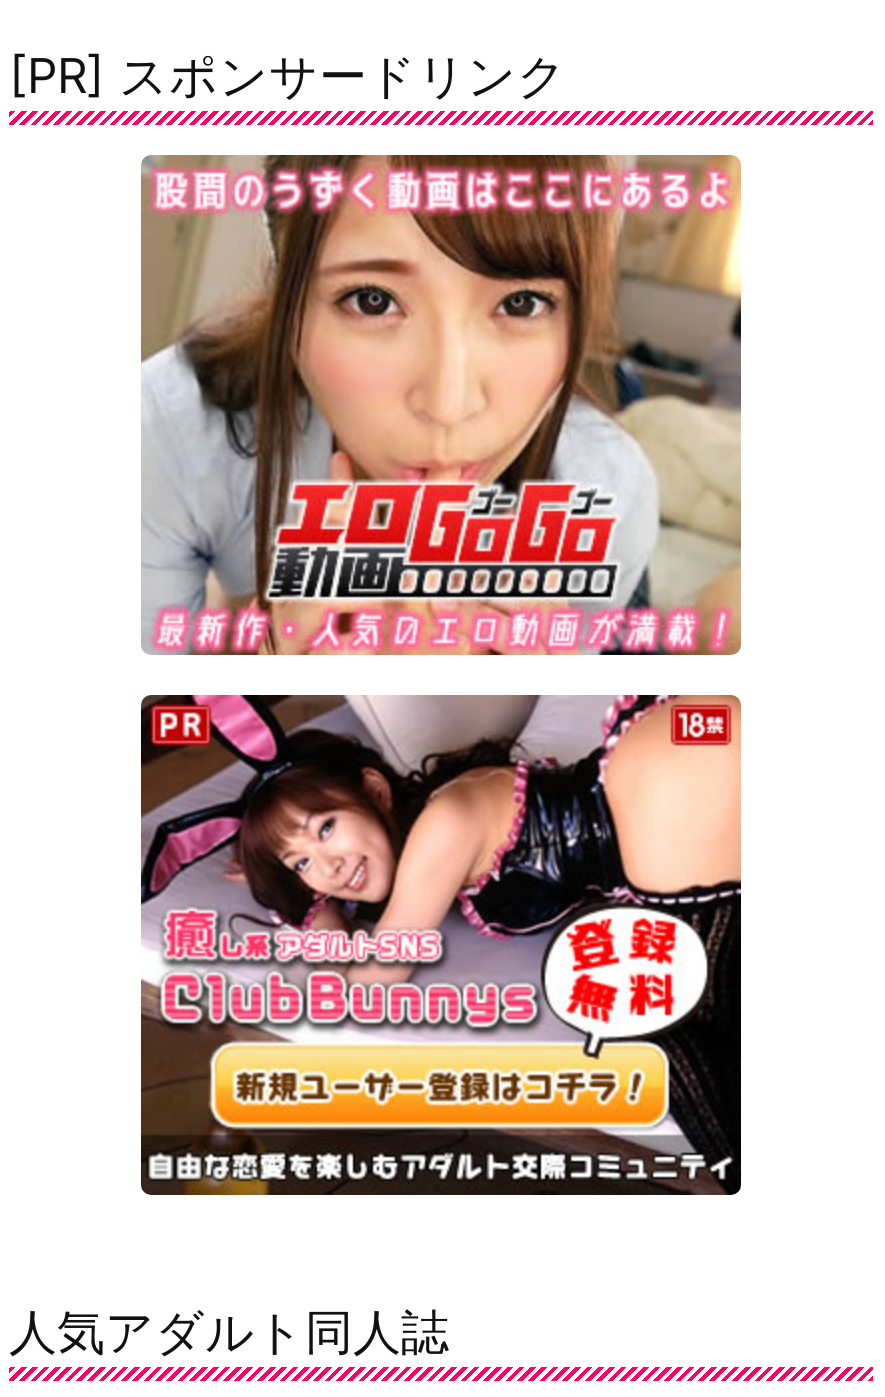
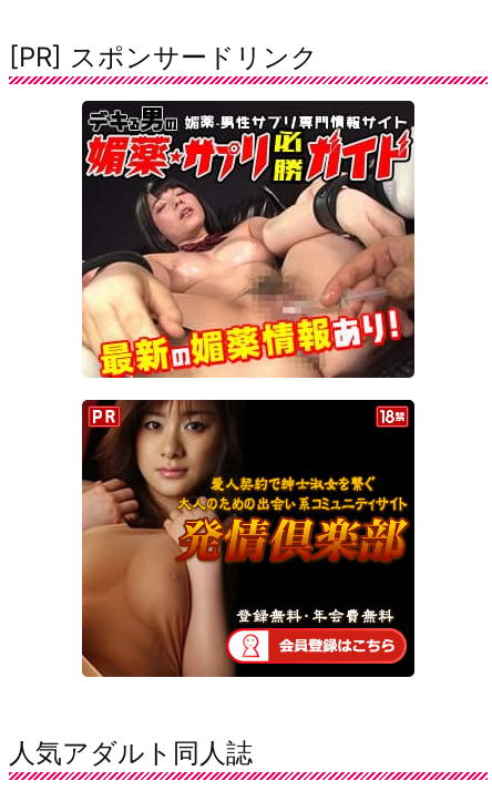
- [image]
+ [image]

- [image]
+ [image]
